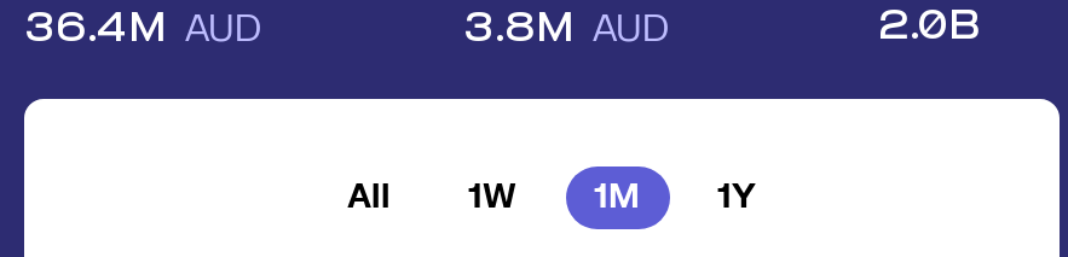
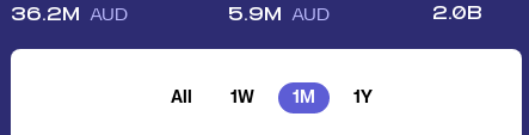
- 36.4M AUD
+ 36.2M AUD

- 3.8M AUD
+ 5.9M AUD
